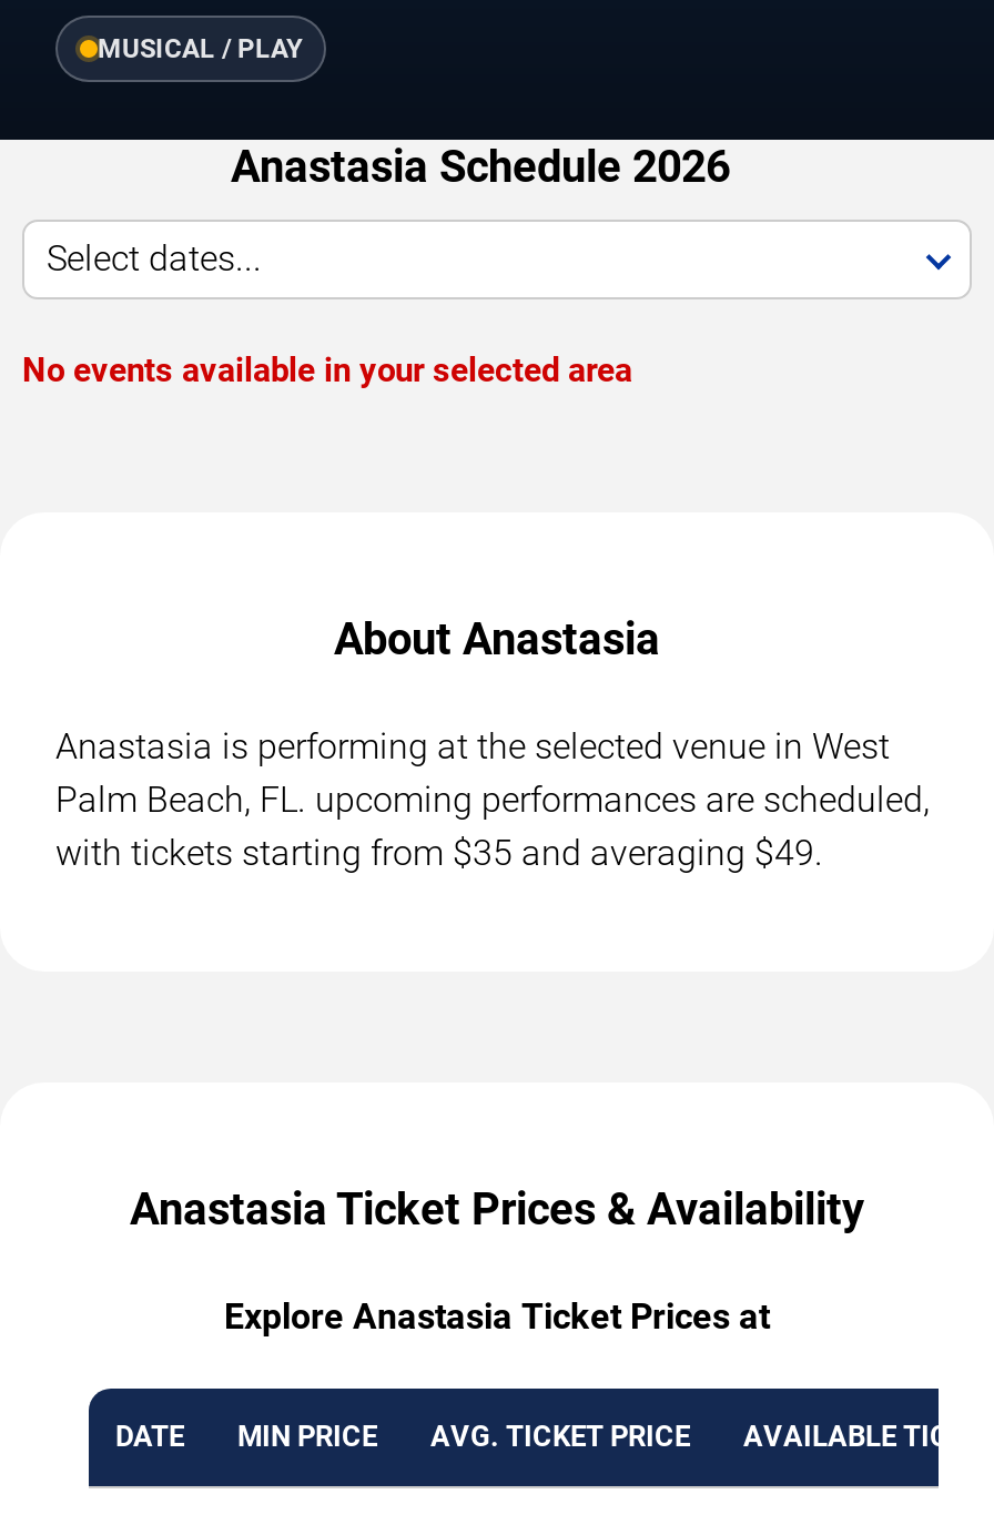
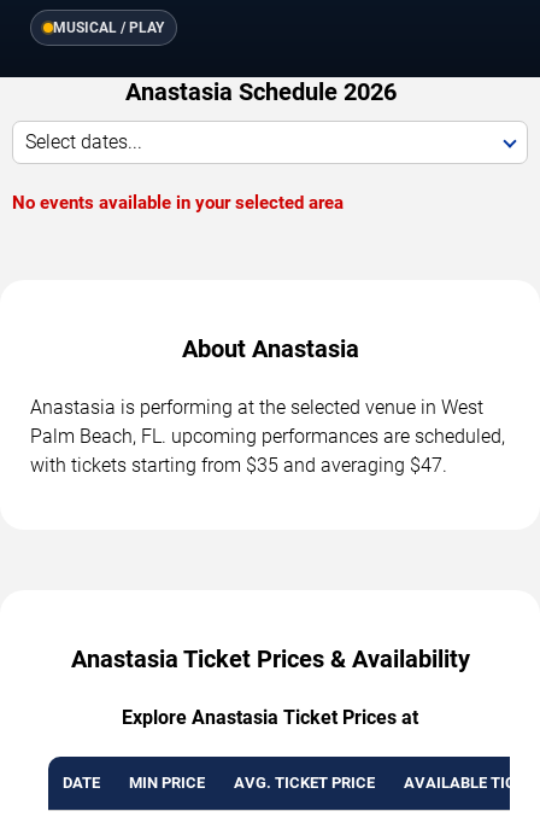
- with tickets starting from $35 and averaging $49.
+ with tickets starting from $35 and averaging $47.
